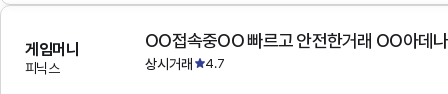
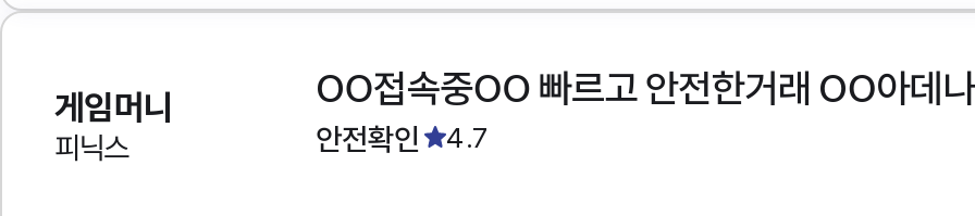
- 상시거래
+ 안전확인
